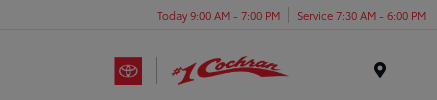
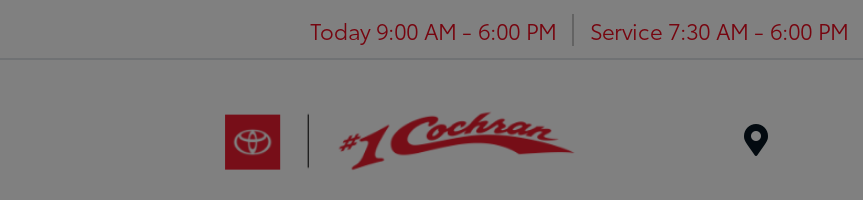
- Today 9:00 AM - 7:00 PM Service 7:30 AM - 6:00 PM
+ Today 9:00 AM - 6:00 PM Service 7:30 AM - 6:00 PM
